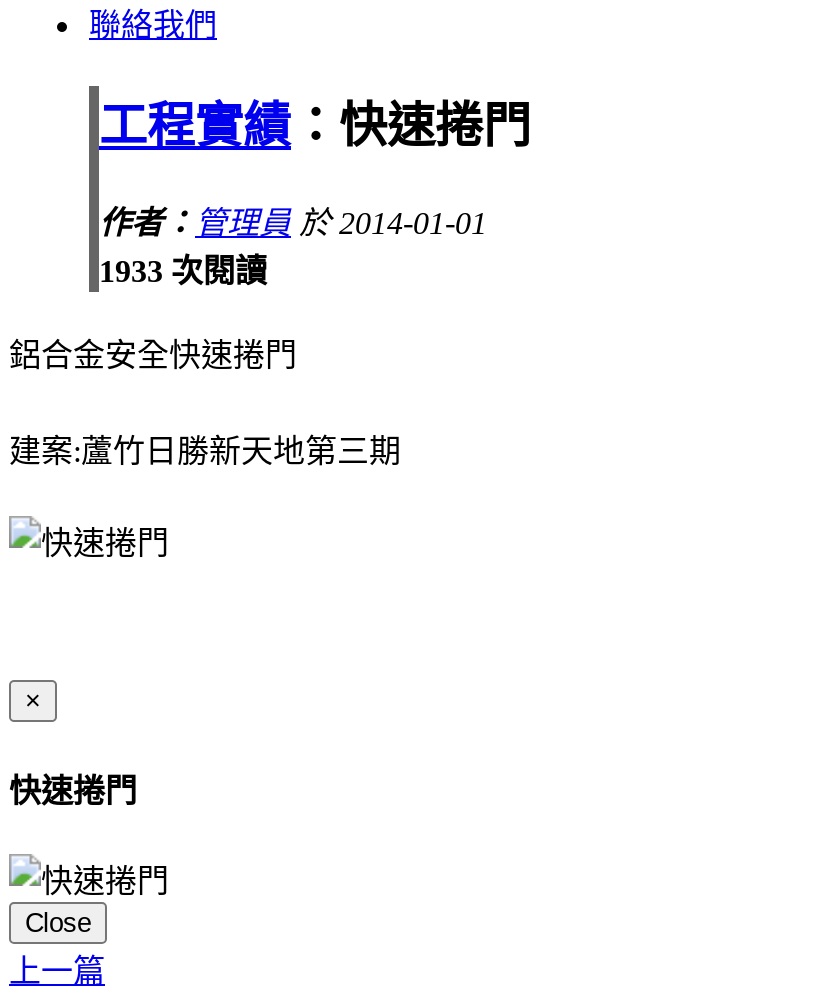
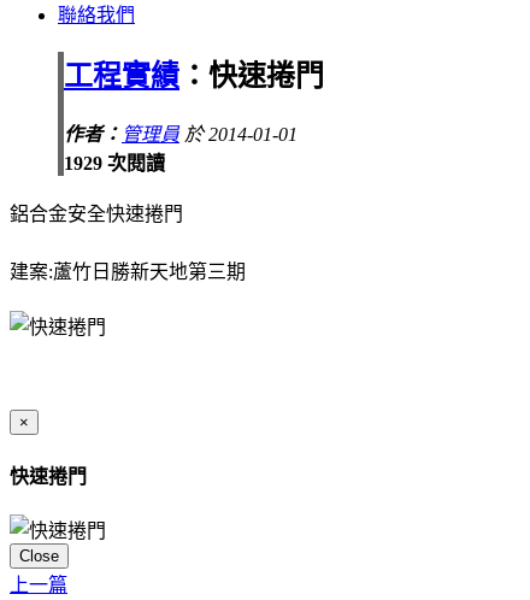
- 1933 次閱讀
+ 1929 次閱讀
